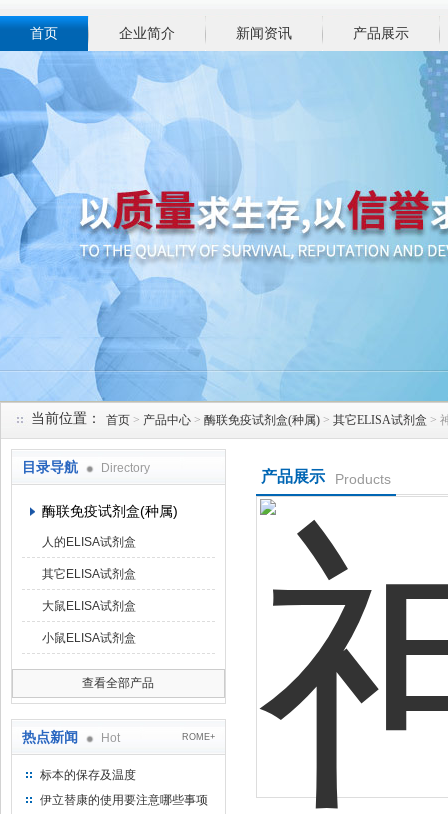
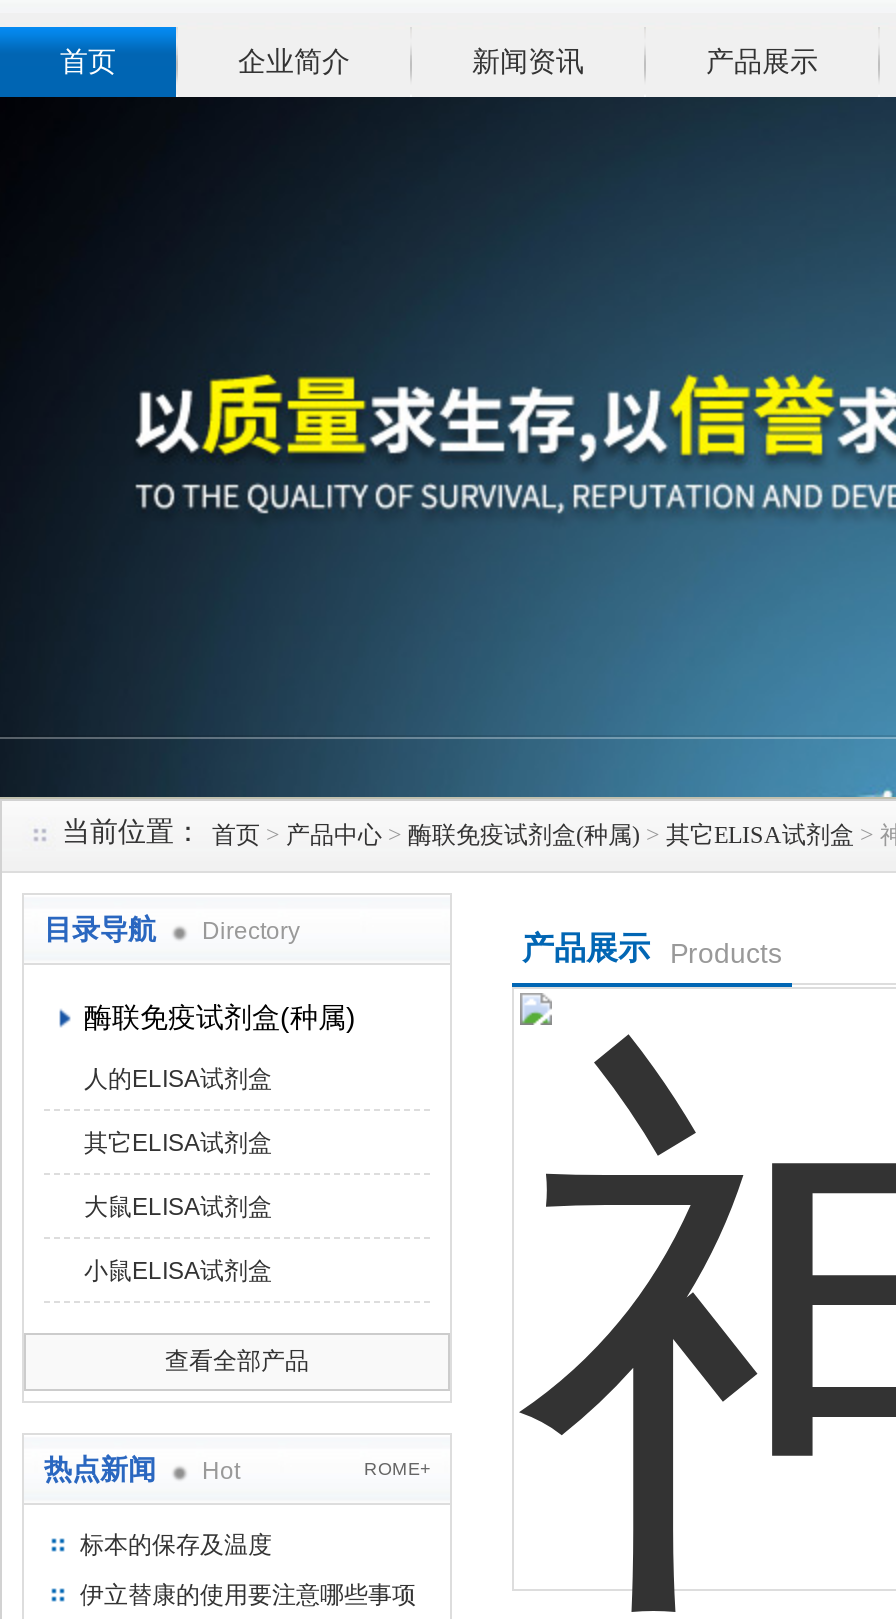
- [image]
+ [image]
